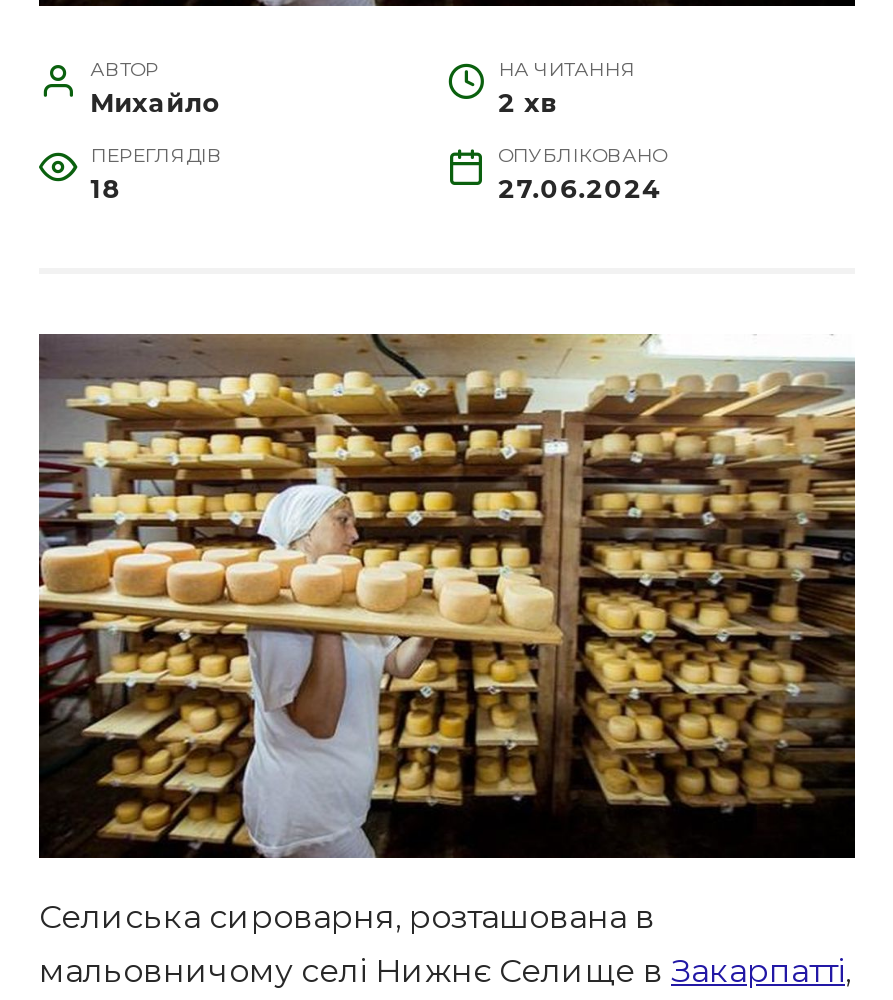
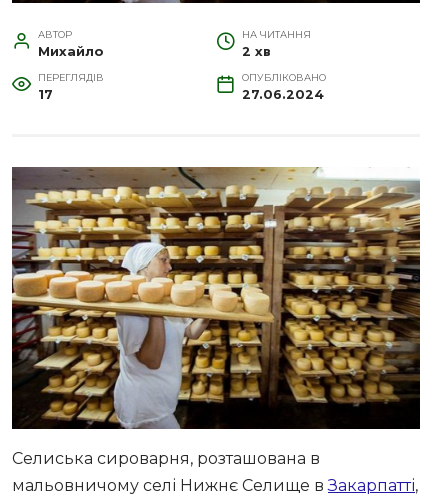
- 18
+ 17
